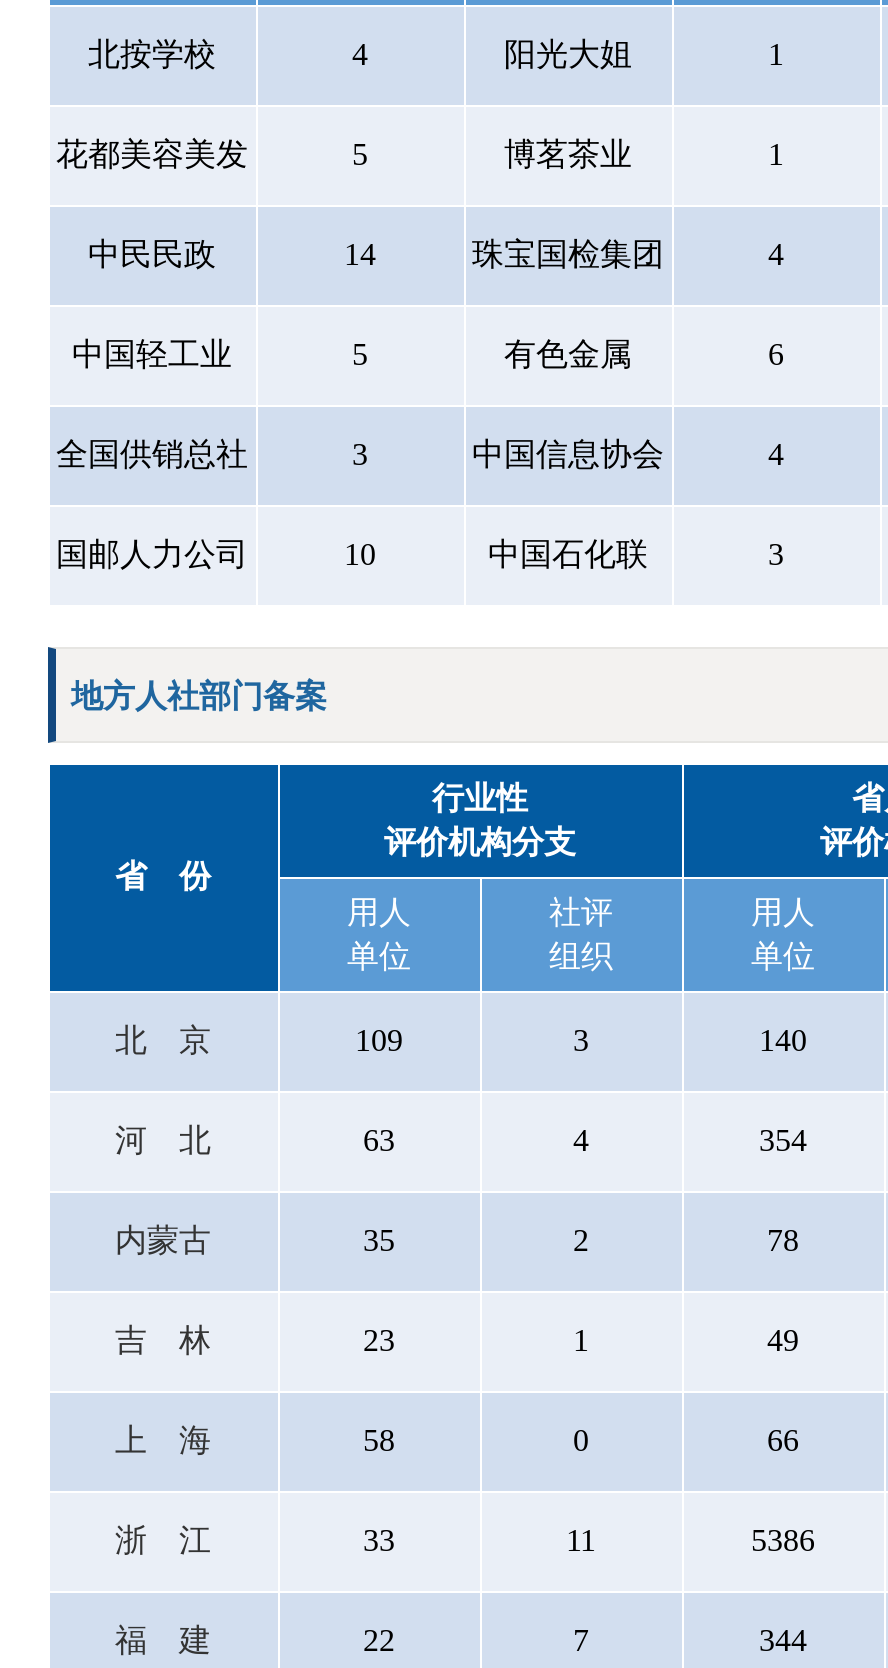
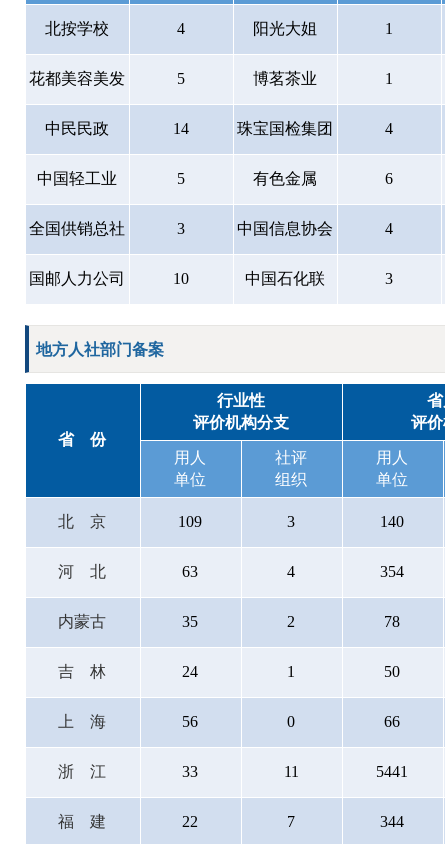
- 23
+ 24

- 49
+ 50

- 58
+ 56

- 5386
+ 5441
